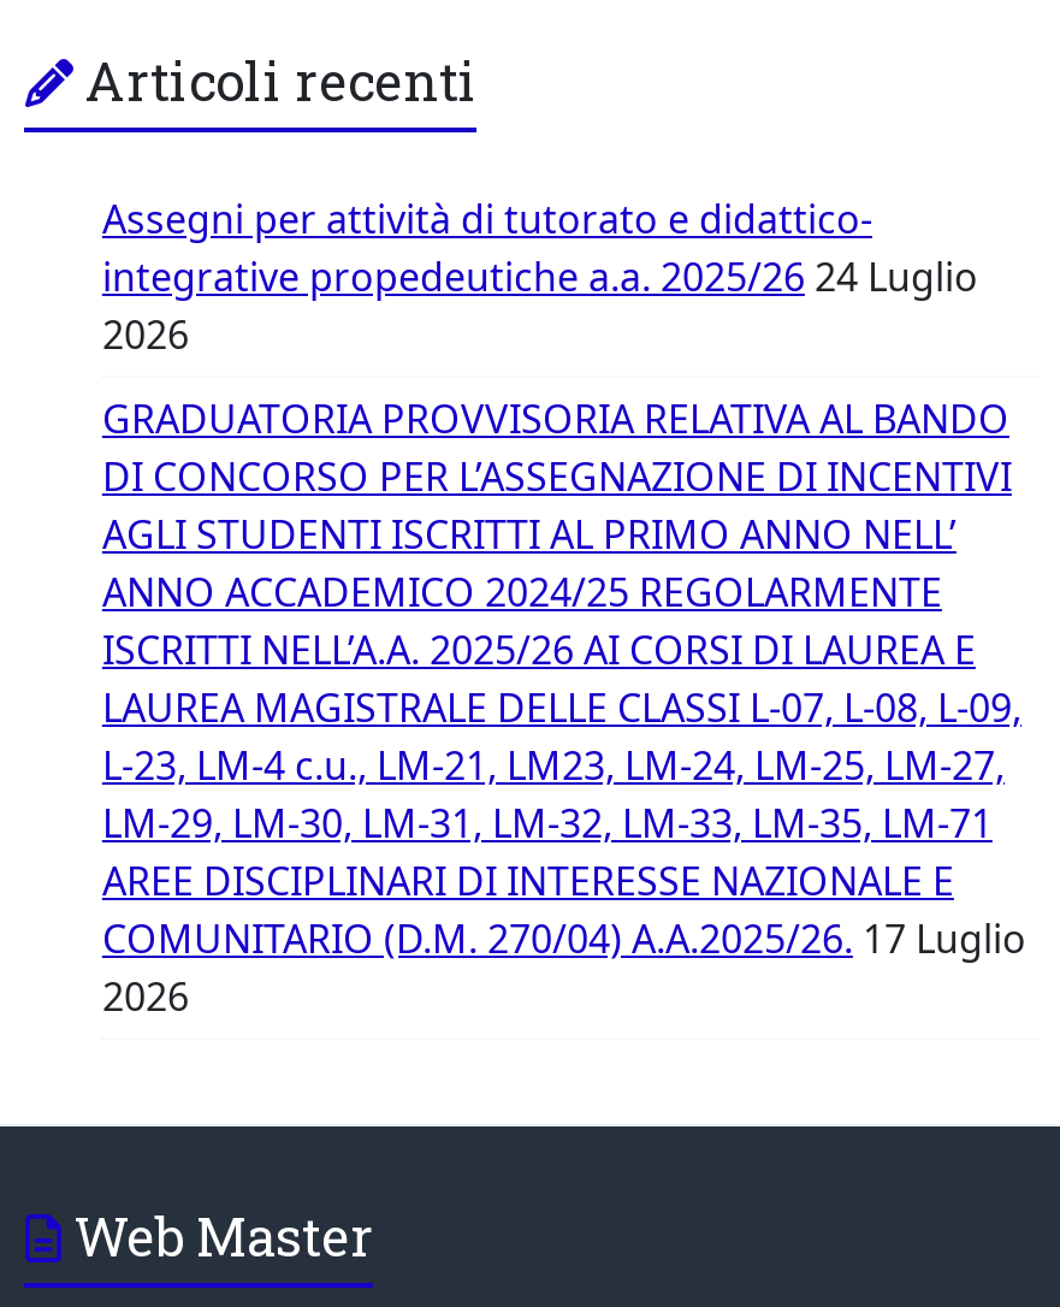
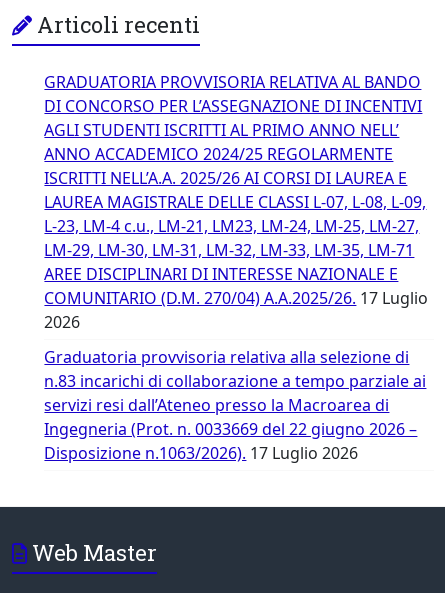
- Assegni per attività di tutorato e didattico-
- integrative propedeutiche a.a. 2025/26 24 Luglio
- 2026

moved up: GRADUATORIA PROVVISORIA RELATIVA AL BANDO | DI CONCORSO PER L’ASSEGNAZIONE DI INCENTIVI | AGLI STUDENTI ISCRITTI AL PRIMO ANNO NELL’ | ... | COMUNITARIO (D.M. 270/04) A.A.2025/26. 17 Luglio | 2026

+ Graduatoria provvisoria relativa alla selezione di
+ n.83 incarichi di collaborazione a tempo parziale ai
+ servizi resi dall’Ateneo presso la Macroarea di
+ Ingegneria (Prot. n. 0033669 del 22 giugno 2026 –
+ Disposizione n.1063/2026). 17 Luglio 2026
